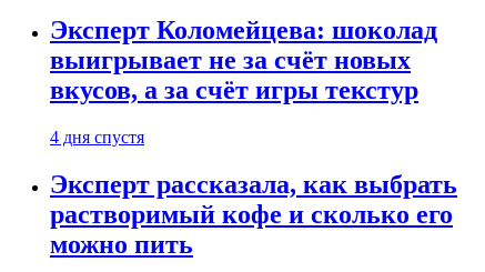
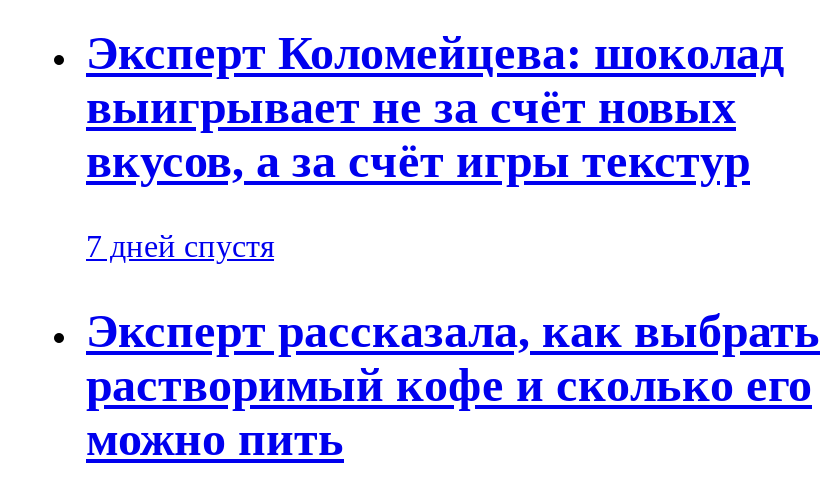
- 4 дня спустя
+ 7 дней спустя
